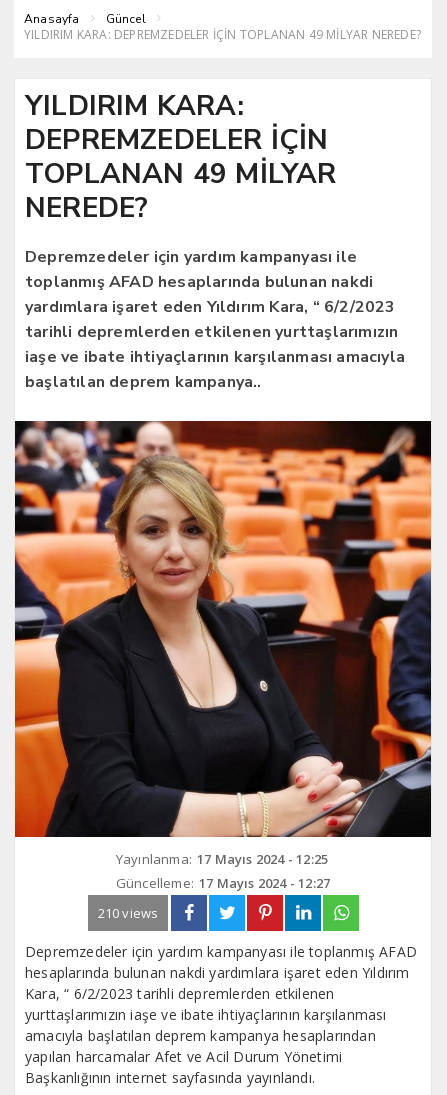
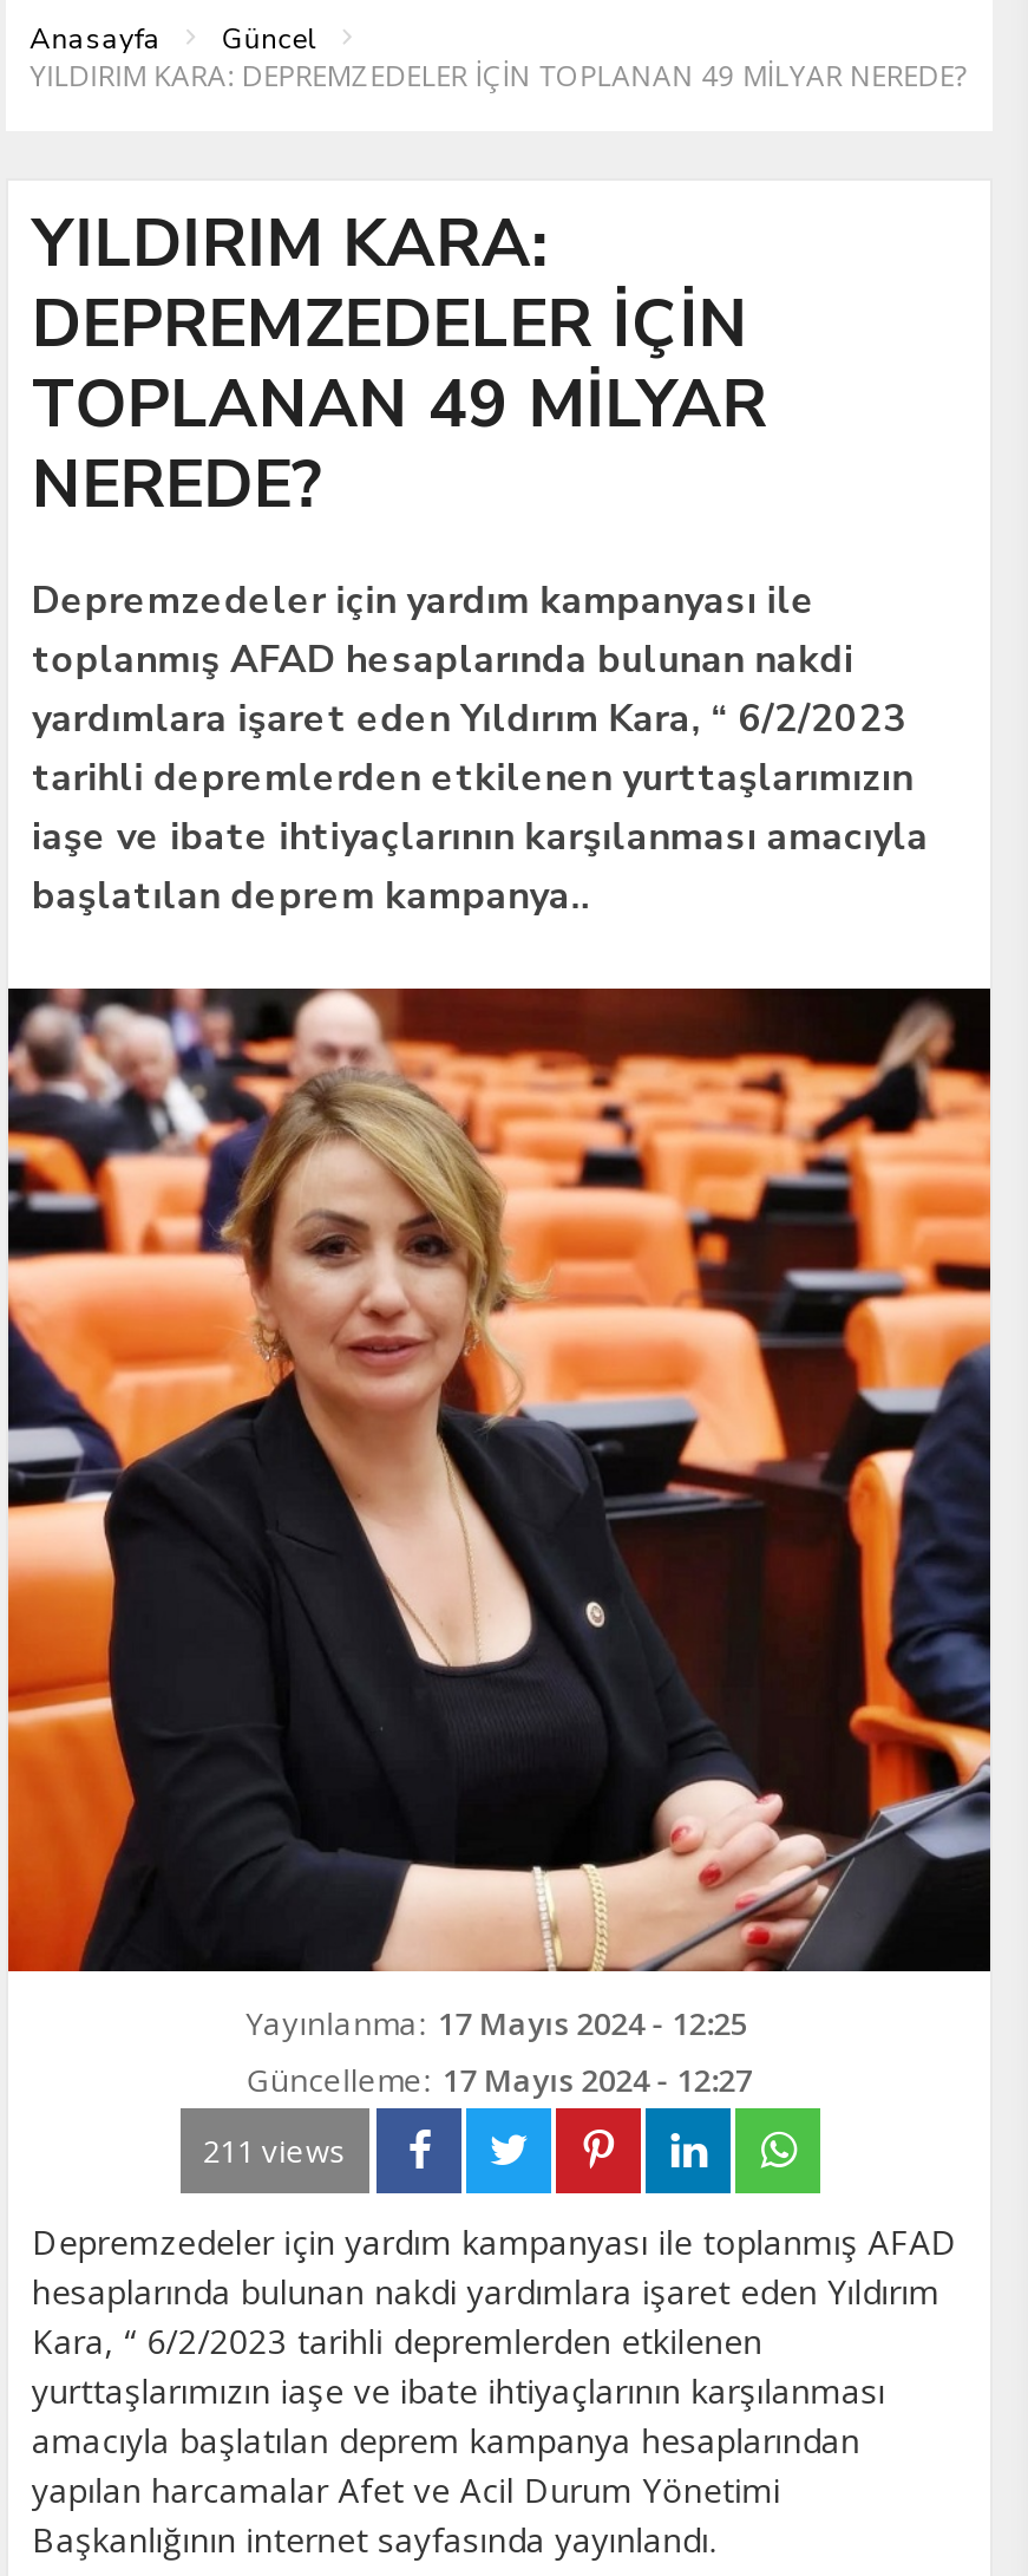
- 210 views
+ 211 views
